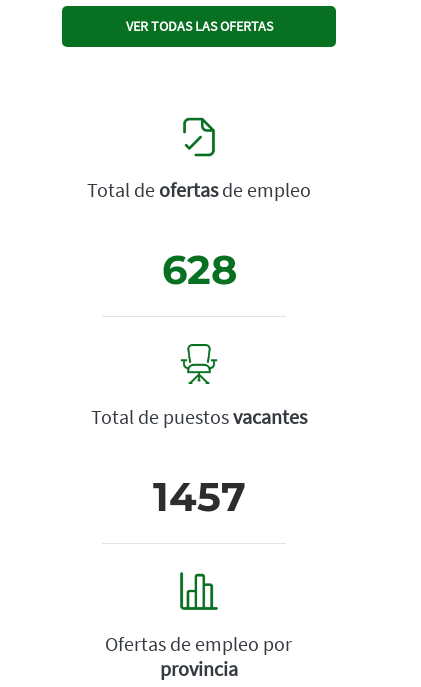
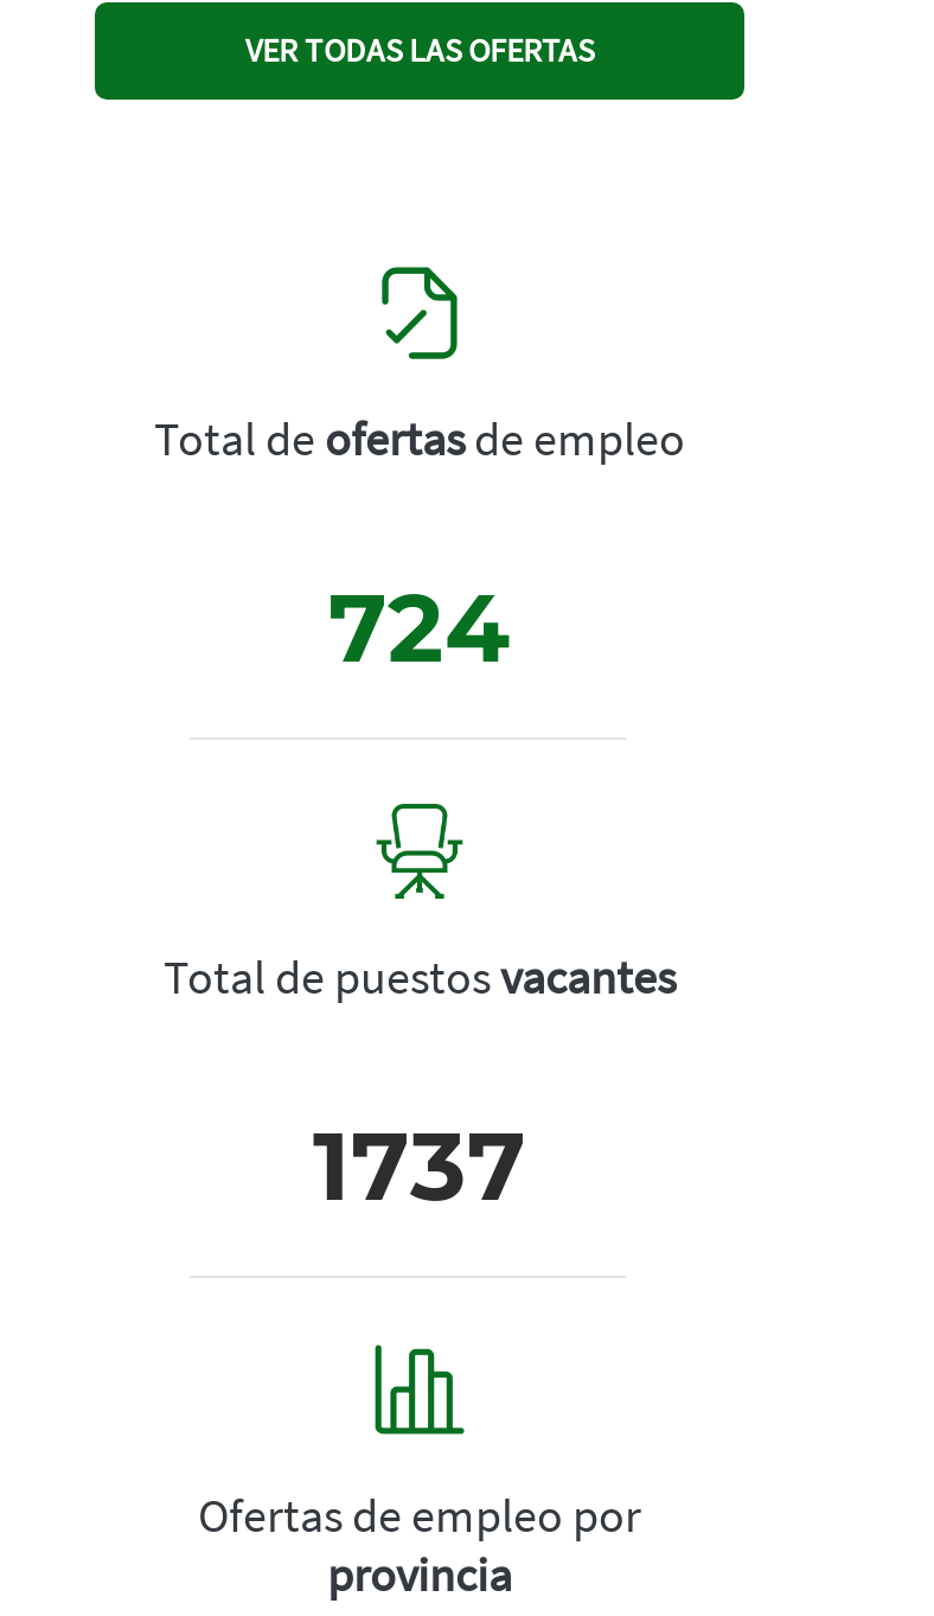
- 628
+ 724

- 1457
+ 1737
